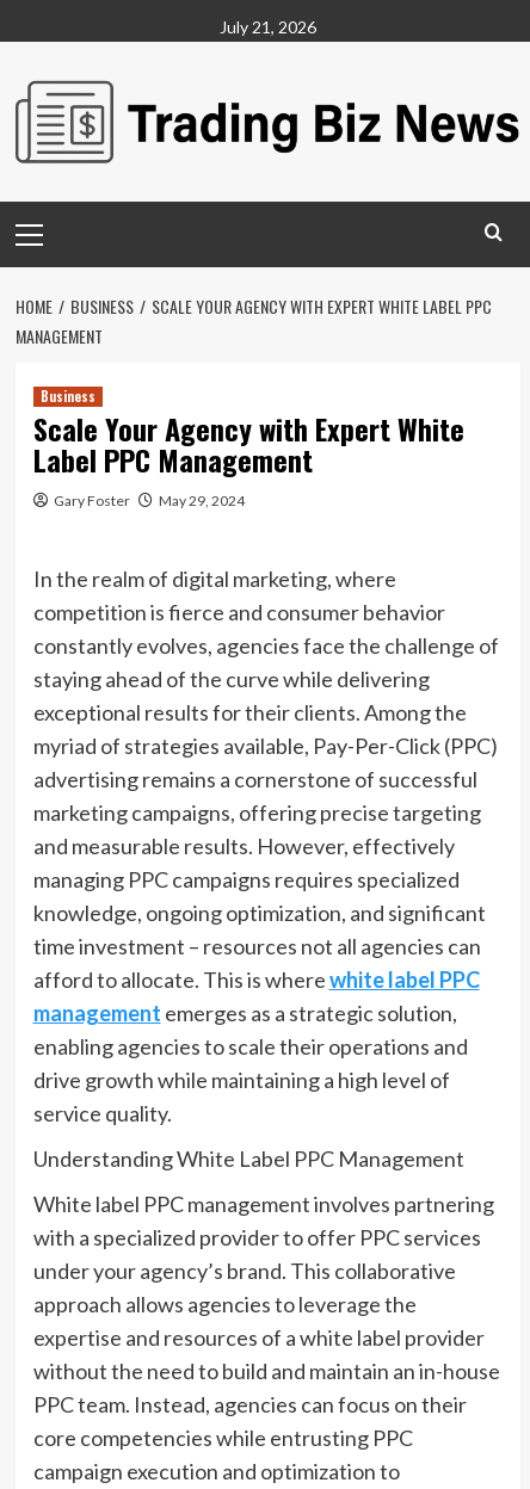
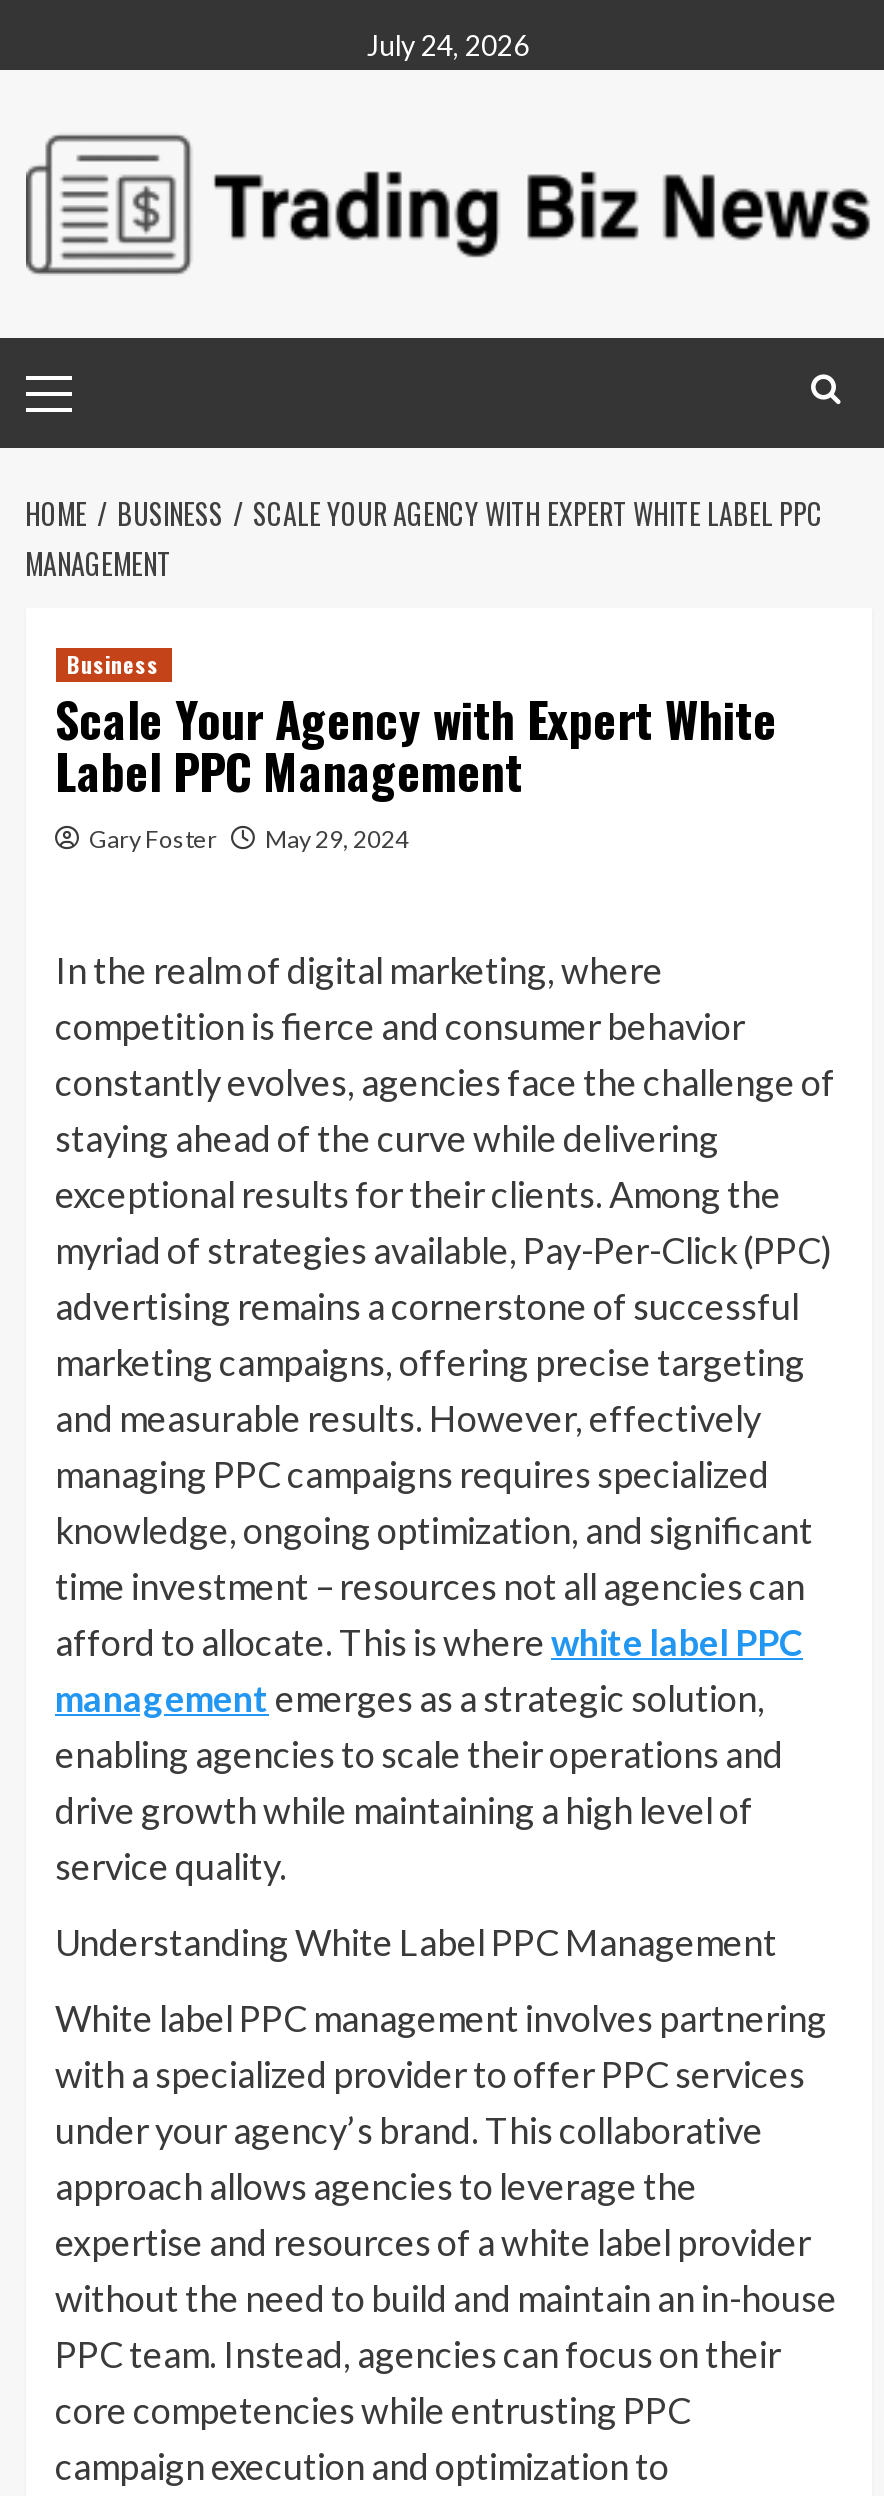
- July 21, 2026
+ July 24, 2026
